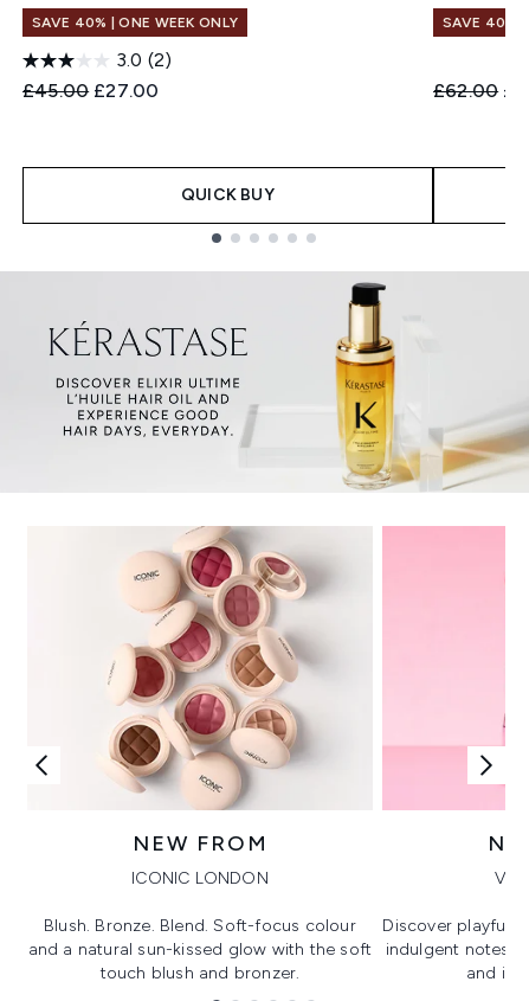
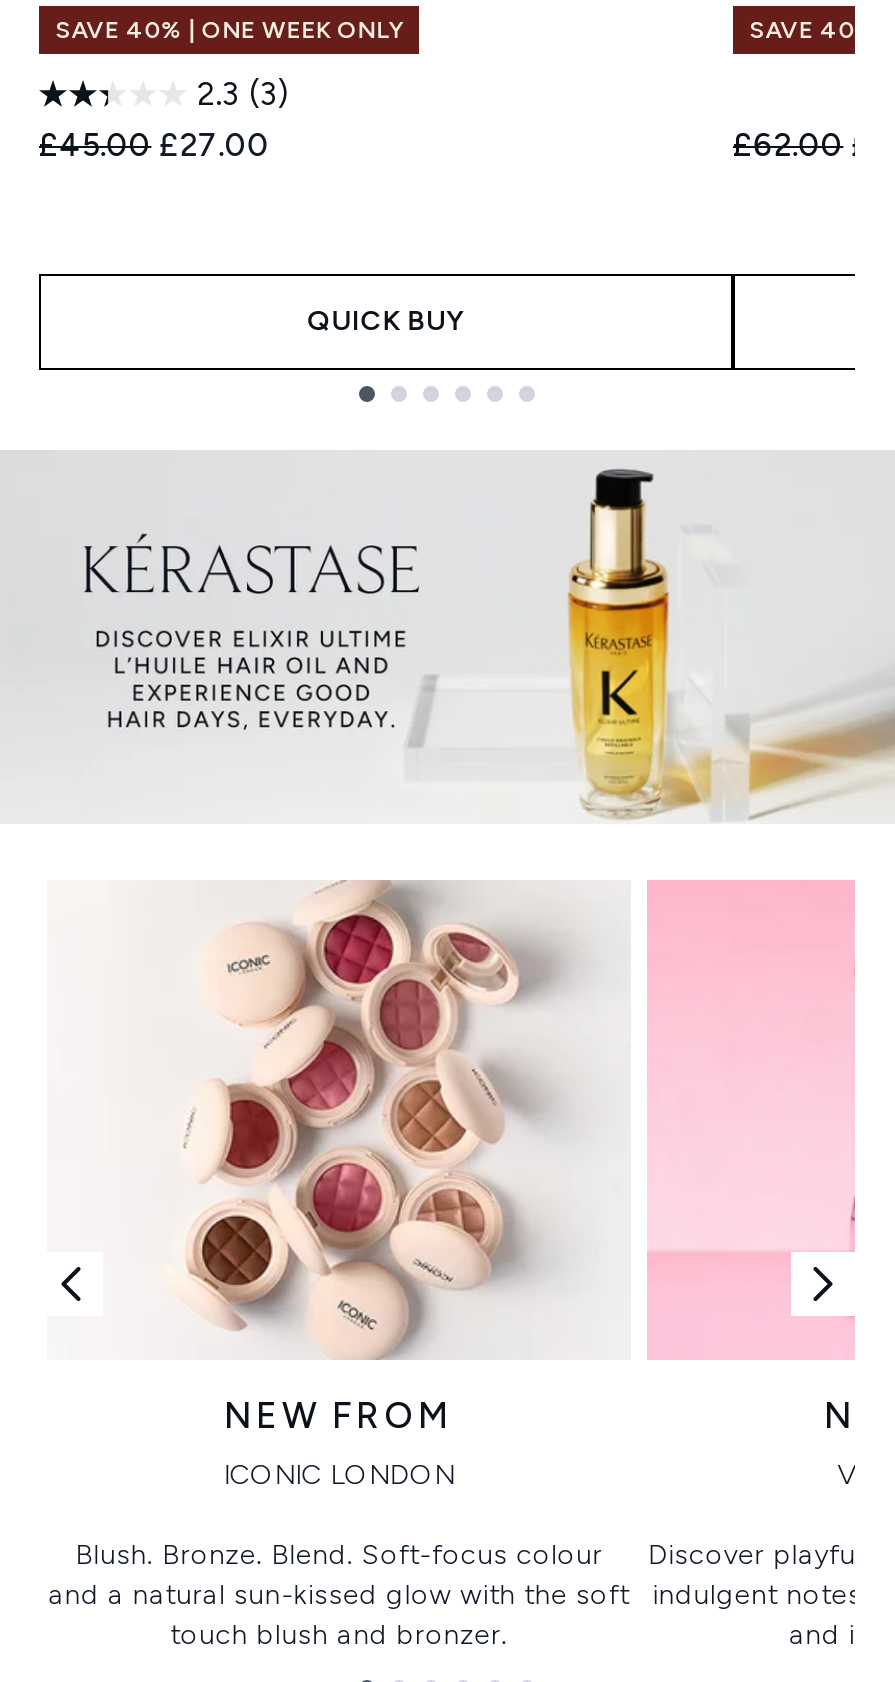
- 3.0 (2)
+ 2.3 (3)
